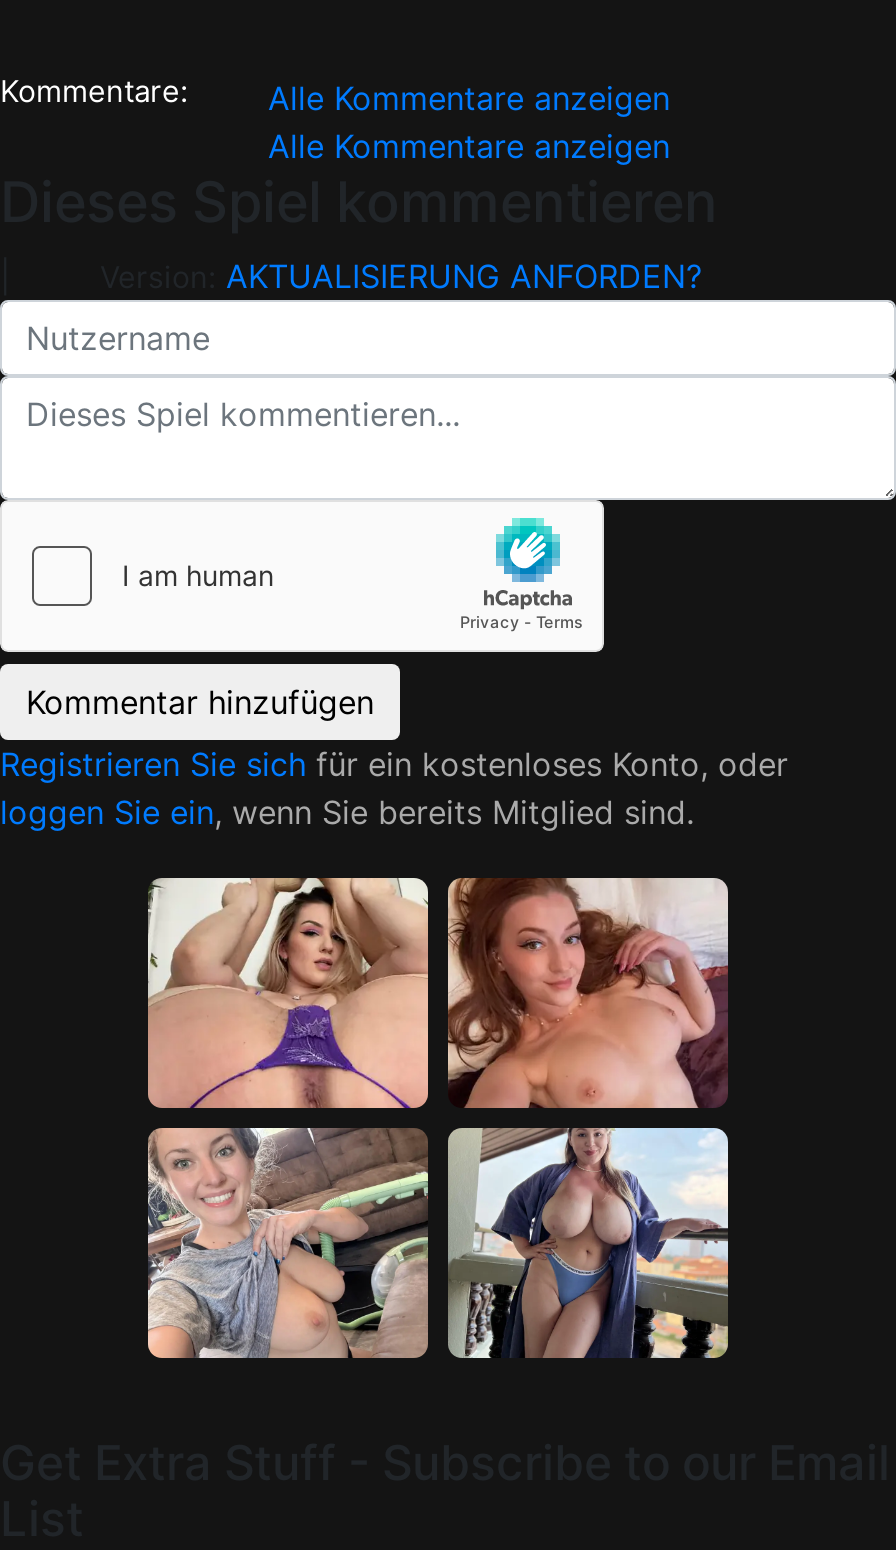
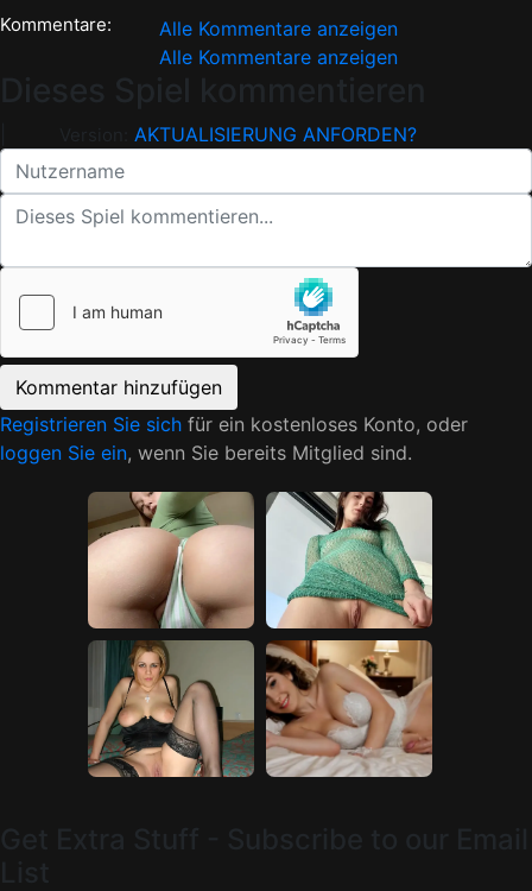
- [image]
+ [image]

- [image]
+ [image]

- [image]
+ [image]

- [image]
+ [image]
